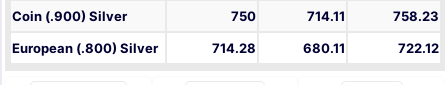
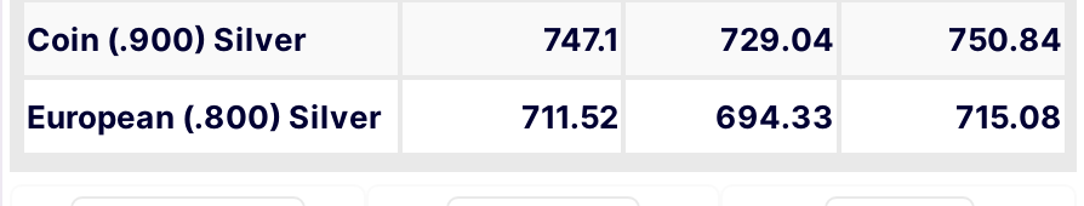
- 750
+ 747.1

- 714.11
+ 729.04

- 758.23
+ 750.84

- 714.28
+ 711.52

- 680.11
+ 694.33

- 722.12
+ 715.08
